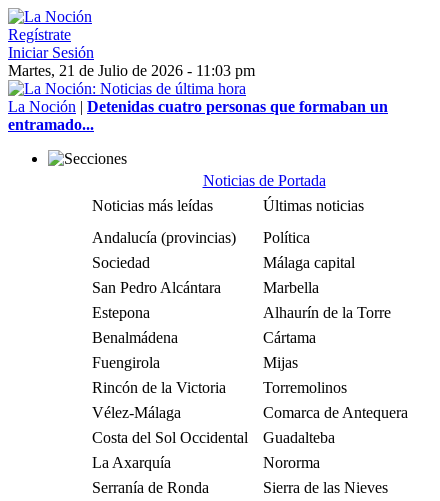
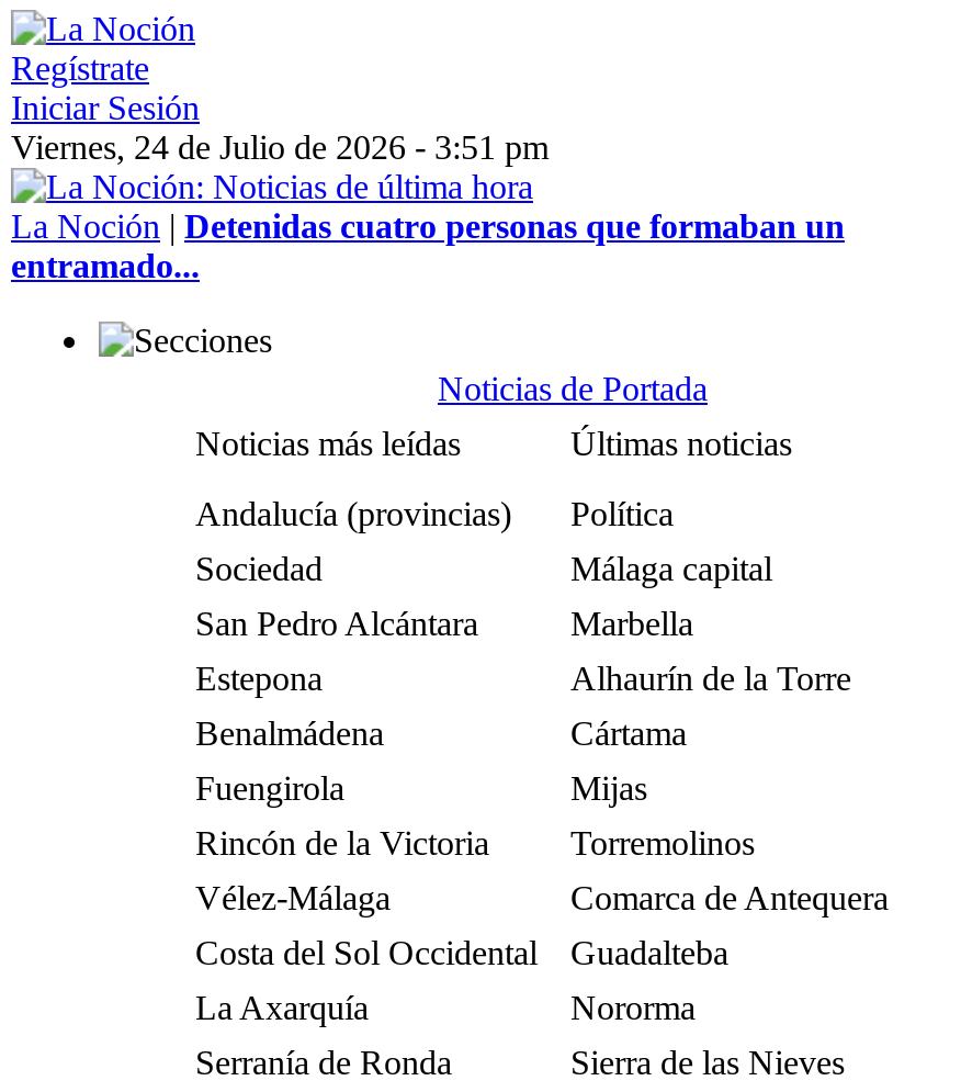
- Martes, 21 de Julio de 2026 - 11:03 pm
+ Viernes, 24 de Julio de 2026 - 3:51 pm
